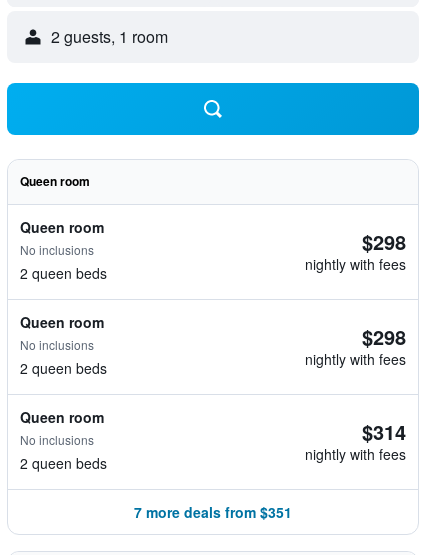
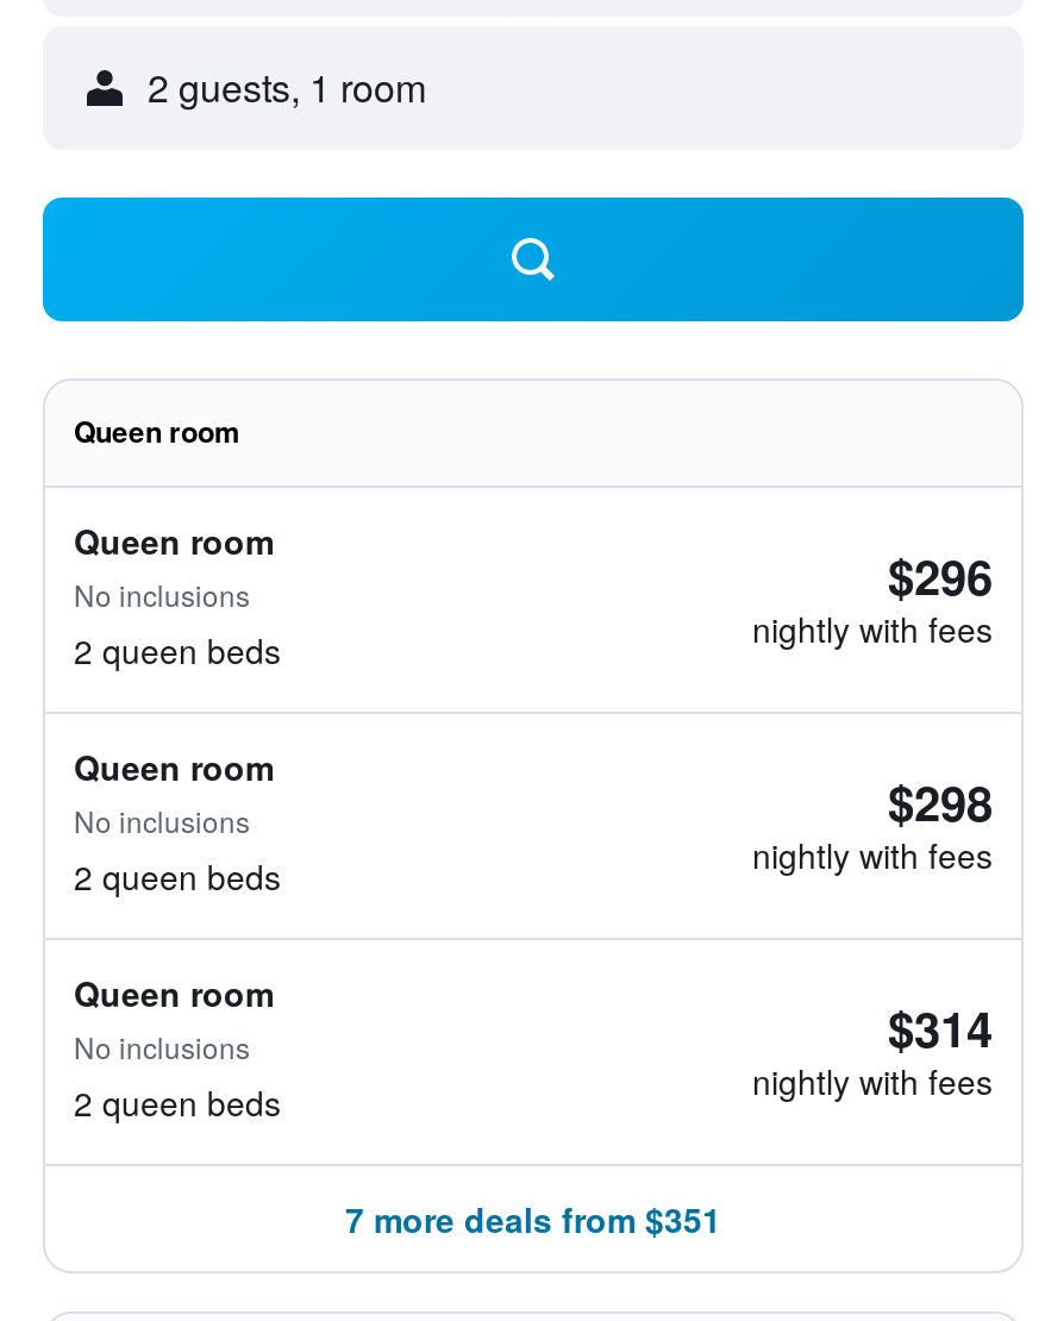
- $298
+ $296
